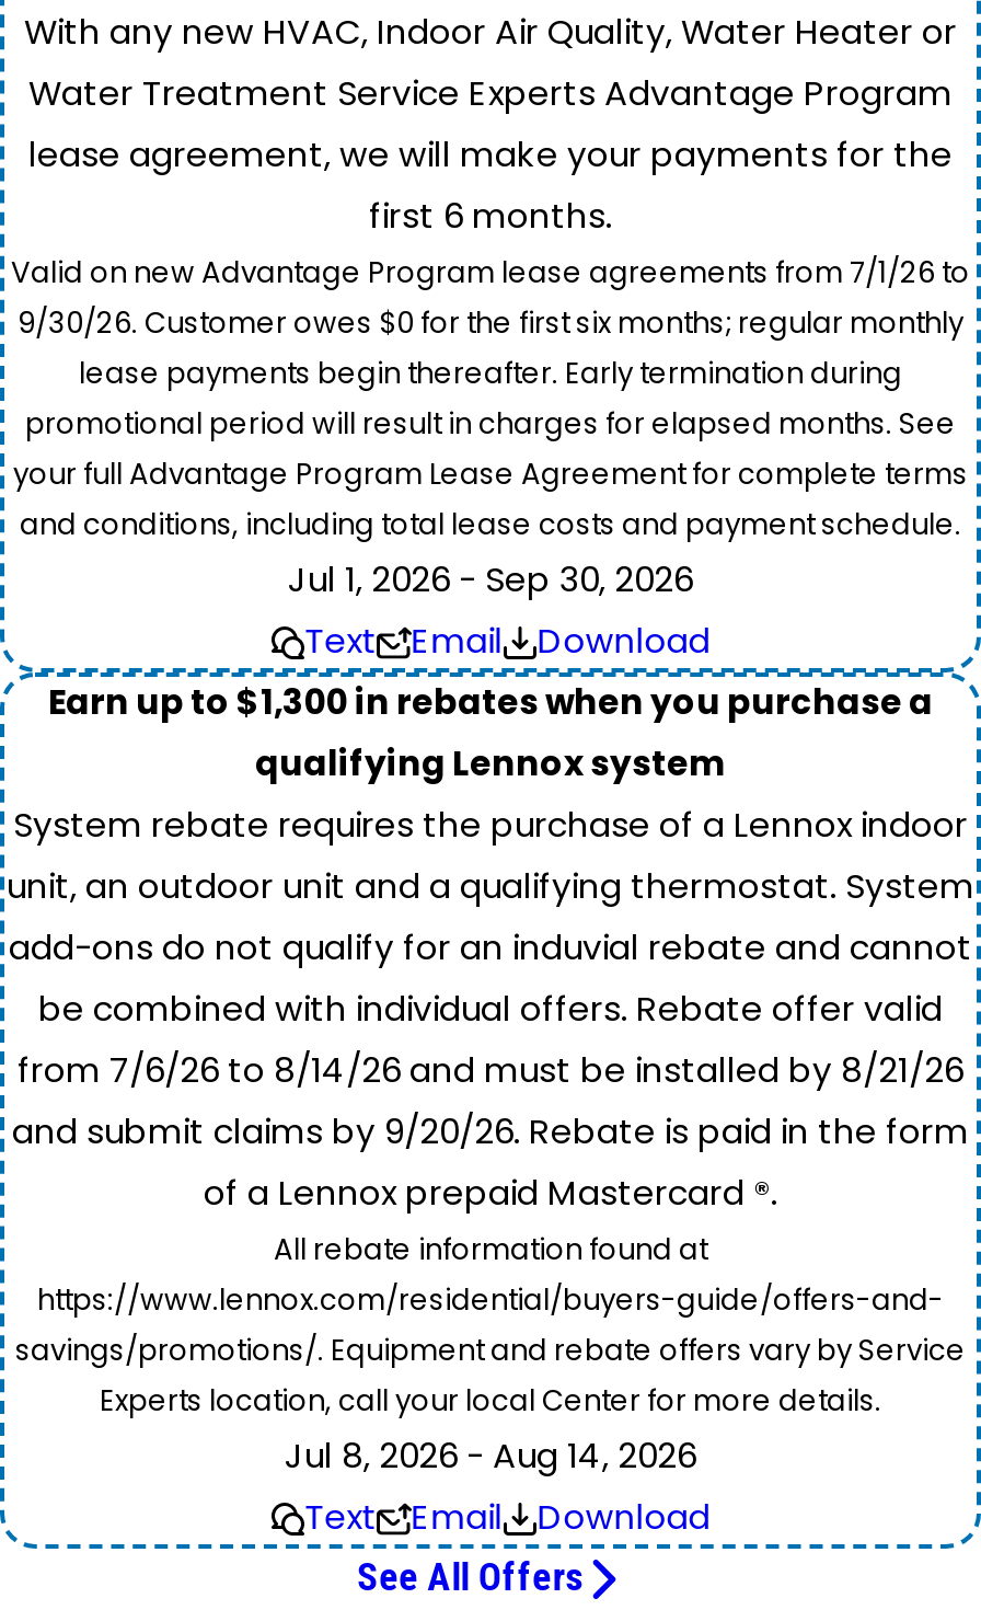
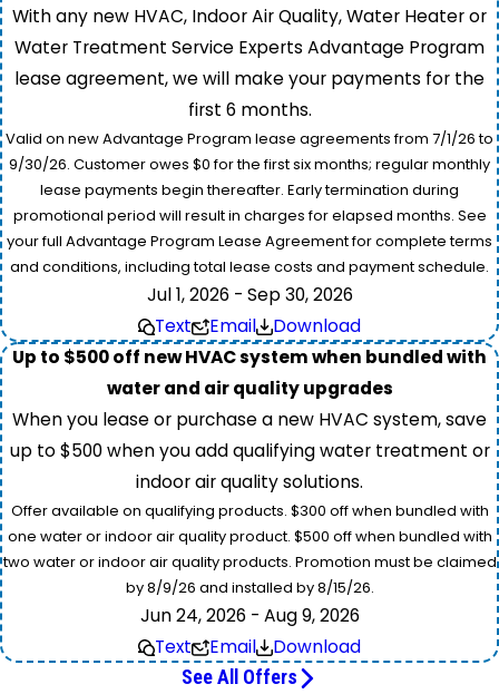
- Earn up to $1,300 in rebates when you purchase a
- qualifying Lennox system
- System rebate requires the purchase of a Lennox indoor
- unit, an outdoor unit and a qualifying thermostat. System
- add-ons do not qualify for an induvial rebate and cannot
- be combined with individual offers. Rebate offer valid
- from 7/6/26 to 8/14/26 and must be installed by 8/21/26
- and submit claims by 9/20/26. Rebate is paid in the form
- of a Lennox prepaid Mastercard ®.
- All rebate information found at
- https://www.lennox.com/residential/buyers-guide/offers-and-
- savings/promotions/. Equipment and rebate offers vary by Service
- Experts location, call your local Center for more details.
- Jul 8, 2026 - Aug 14, 2026
+ Up to $500 off new HVAC system when bundled with
+ water and air quality upgrades
+ When you lease or purchase a new HVAC system, save
+ up to $500 when you add qualifying water treatment or
+ indoor air quality solutions.
+ Offer available on qualifying products. $300 off when bundled with
+ one water or indoor air quality product. $500 off when bundled with
+ two water or indoor air quality products. Promotion must be claimed
+ by 8/9/26 and installed by 8/15/26.
+ Jun 24, 2026 - Aug 9, 2026
